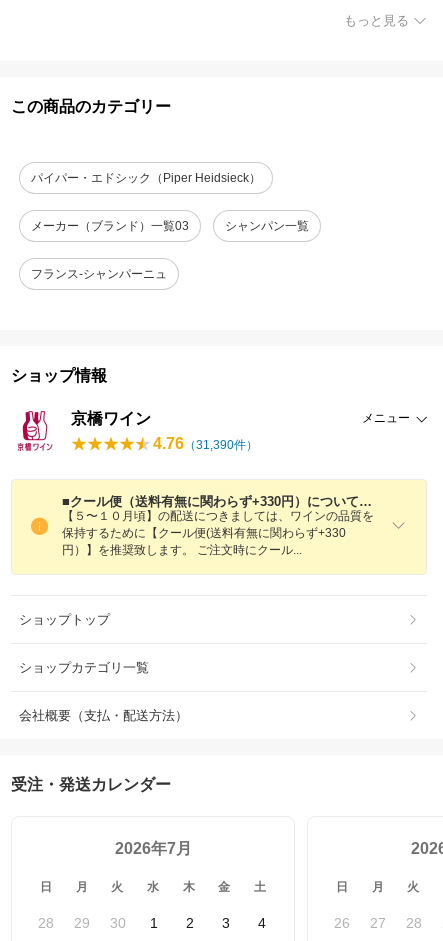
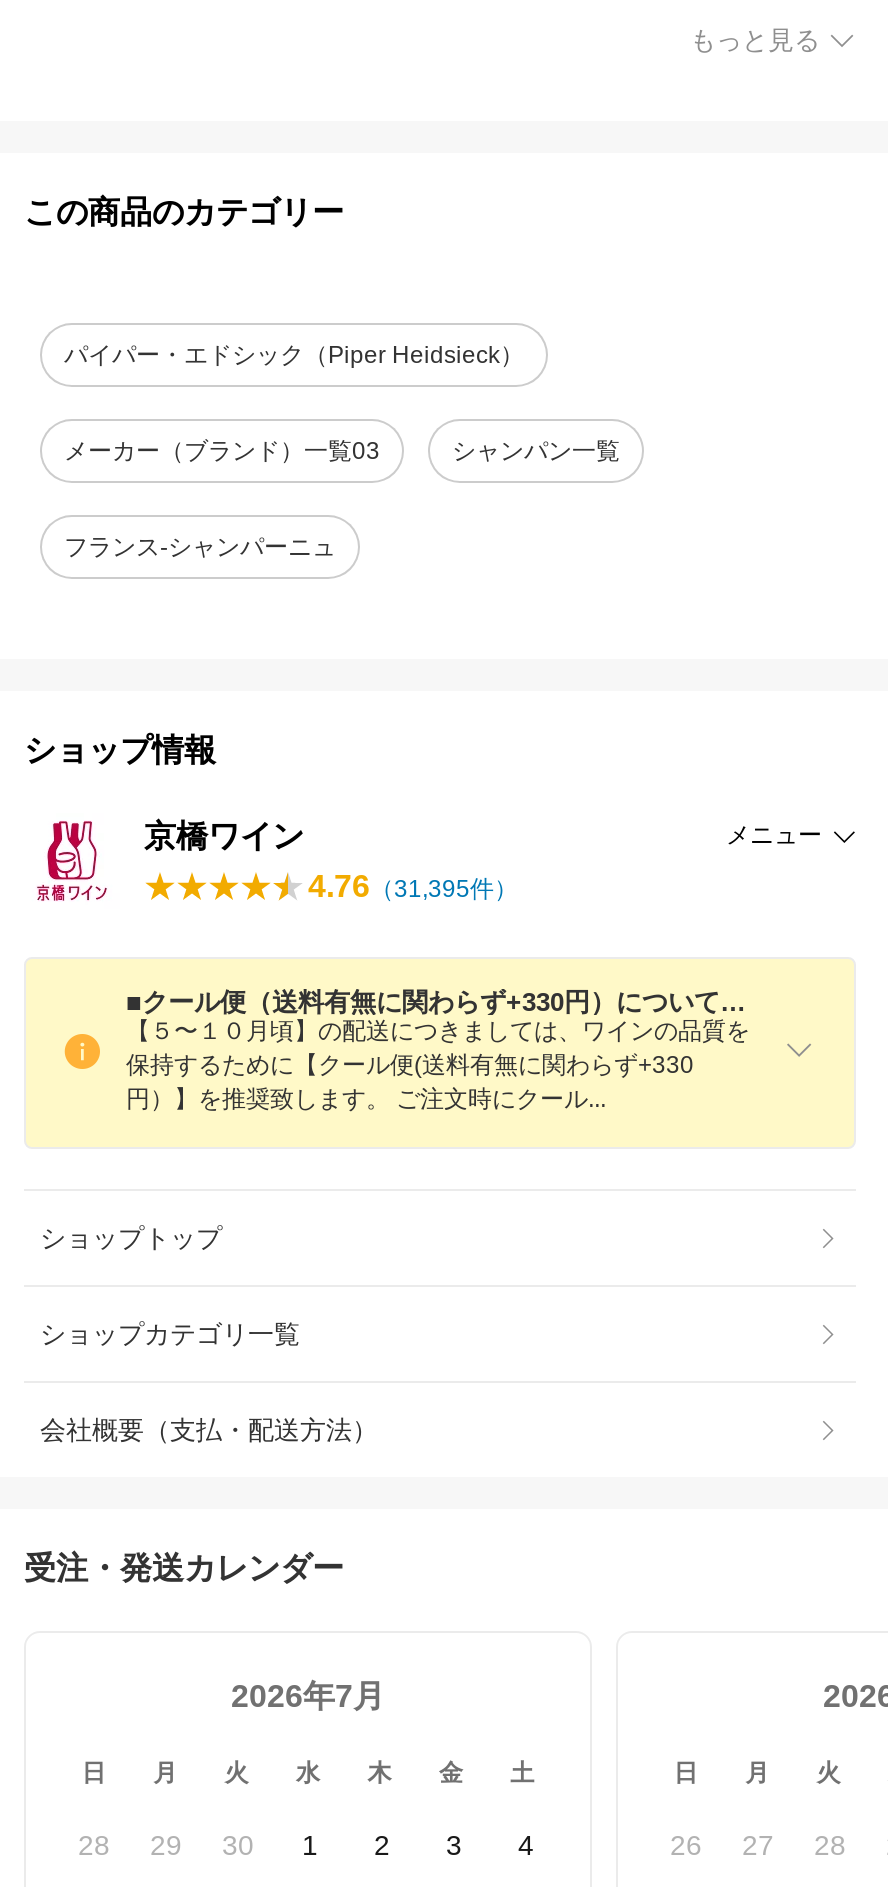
- 4.76（31,390件）
+ 4.76（31,395件）
